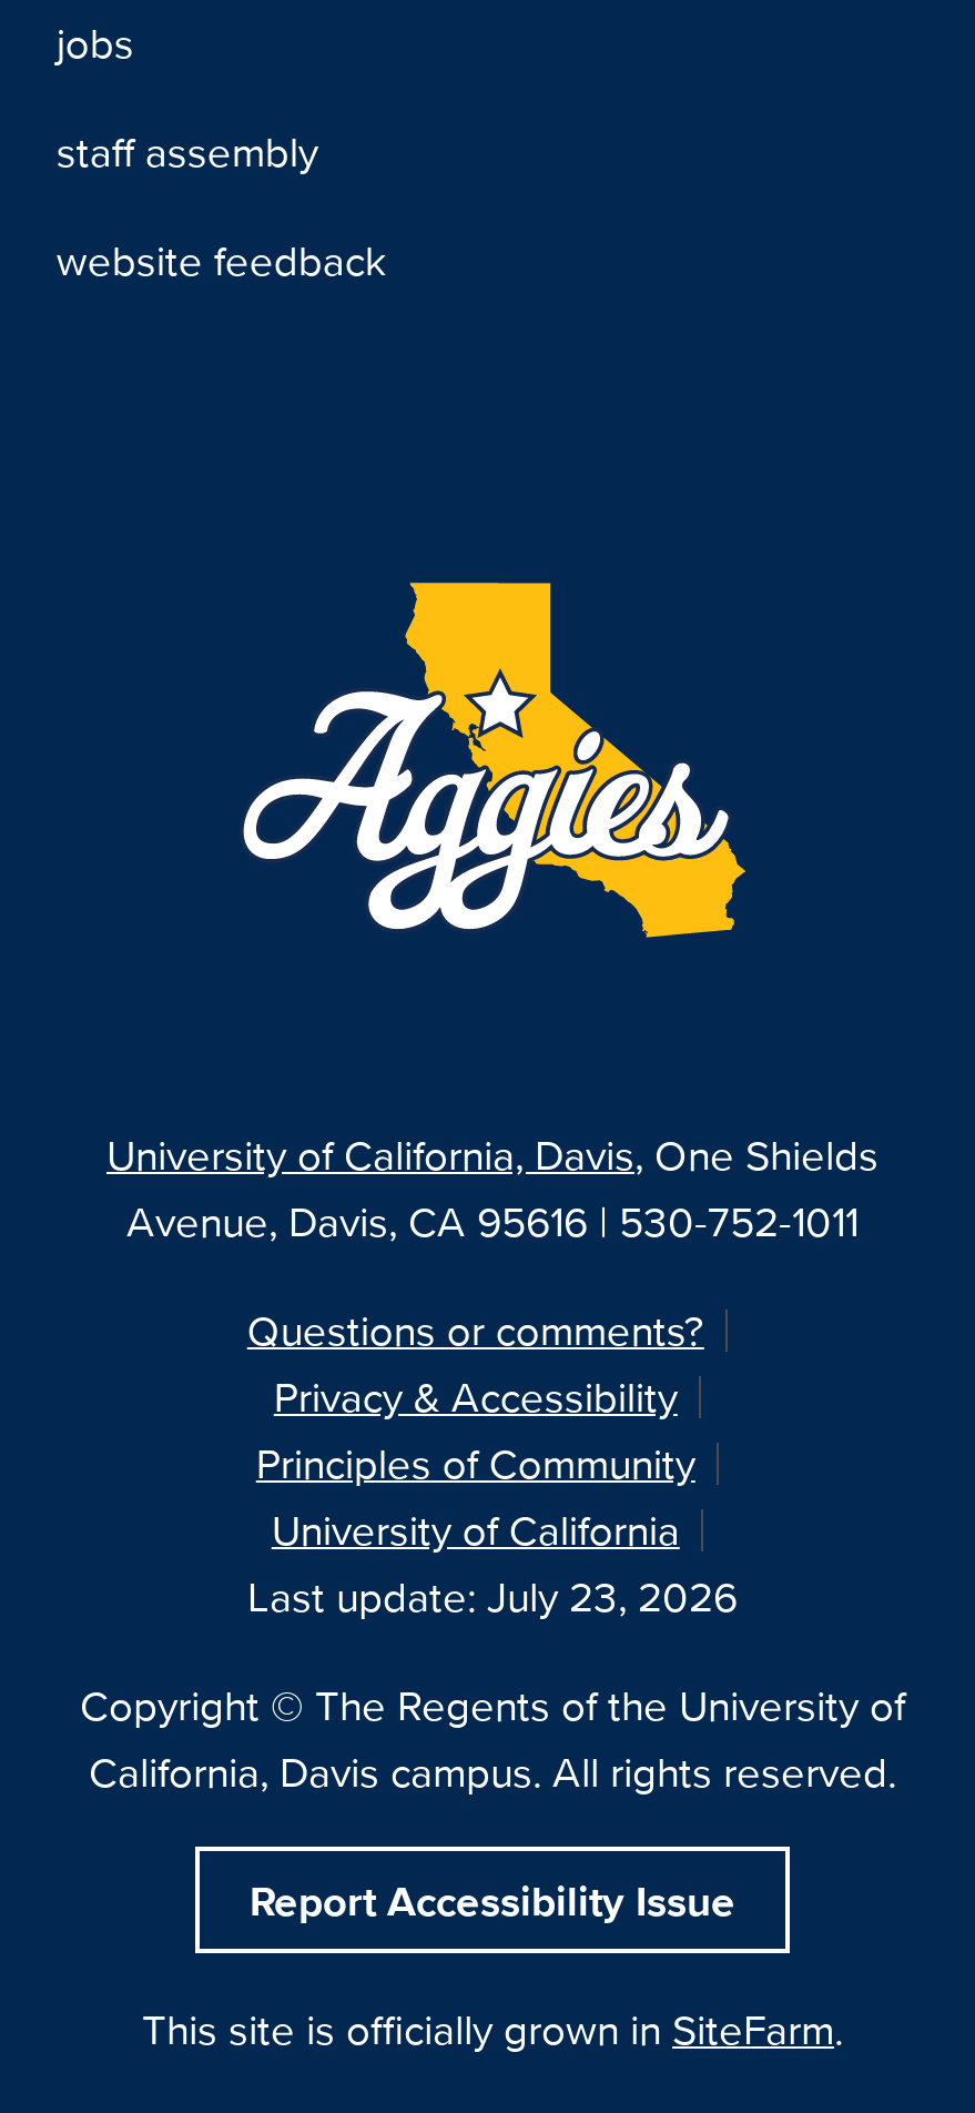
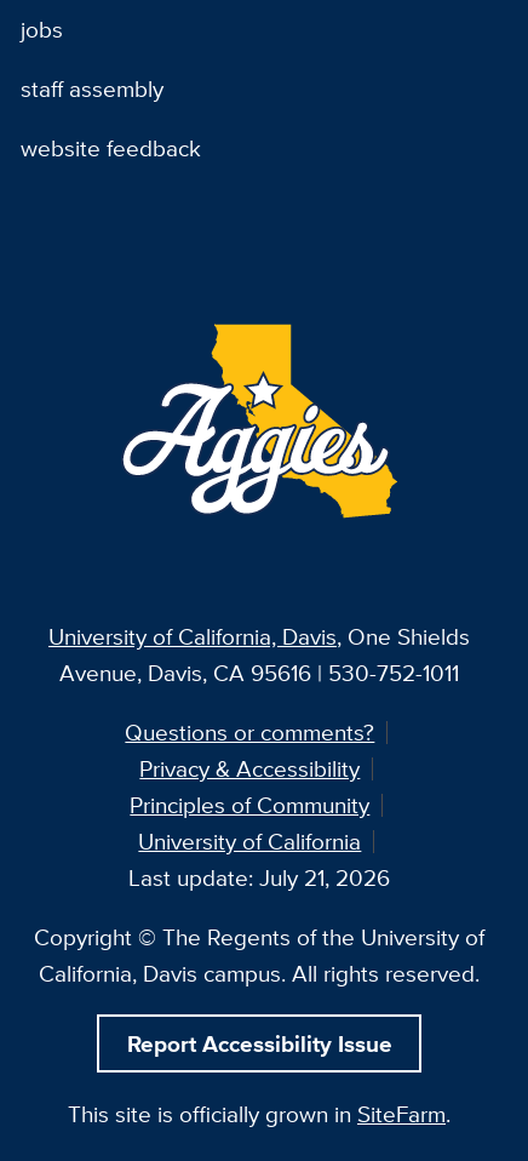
- Last update: July 23, 2026
+ Last update: July 21, 2026
